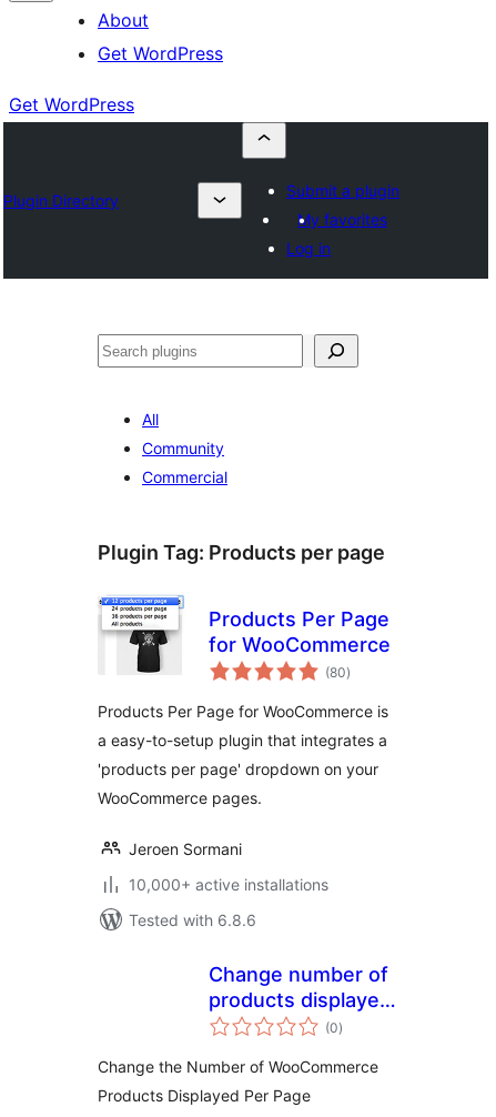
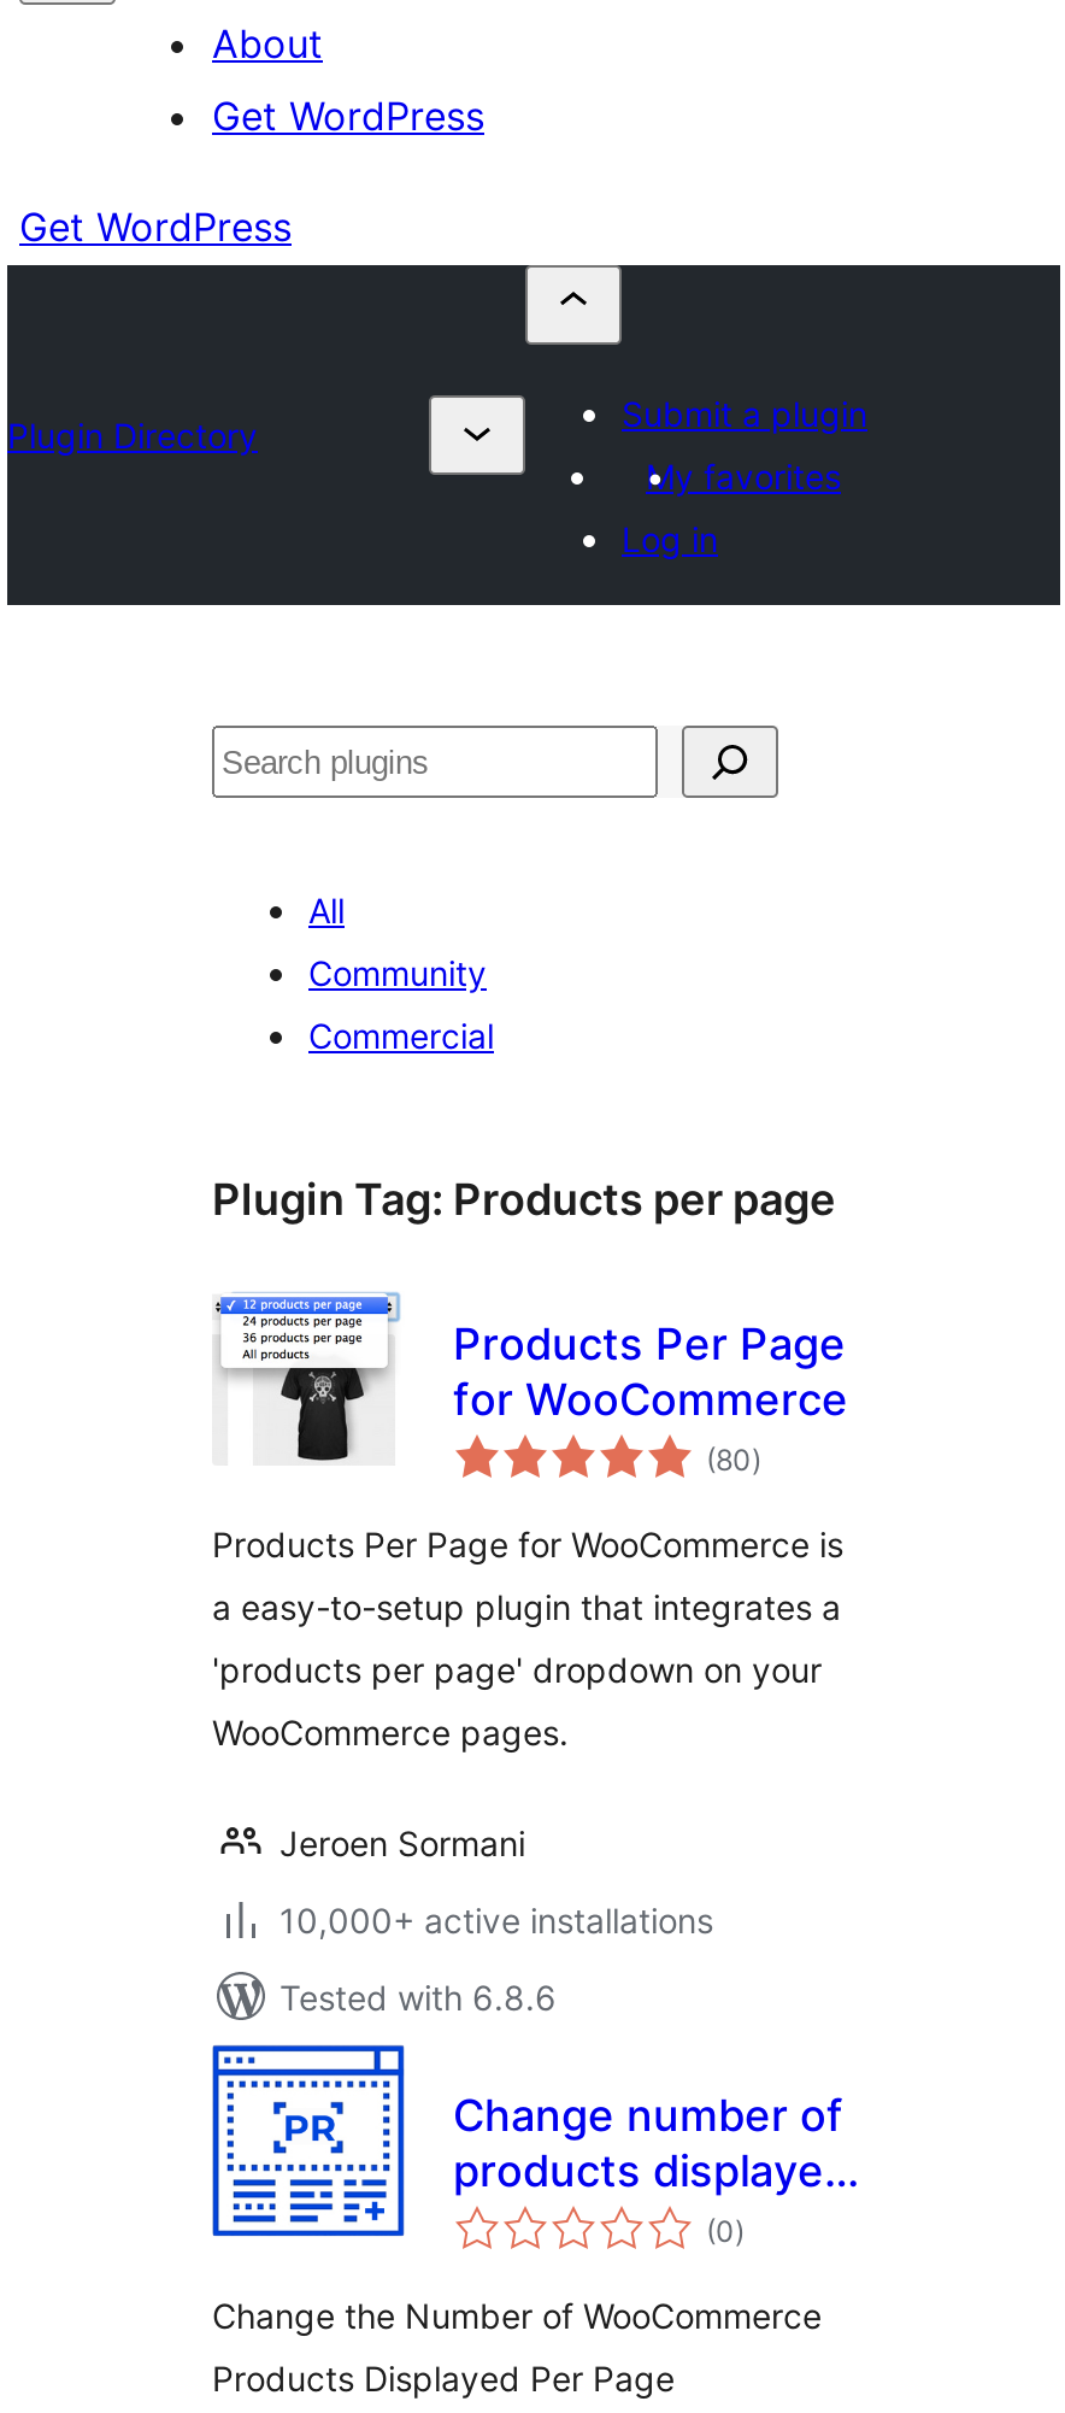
+ [image]
